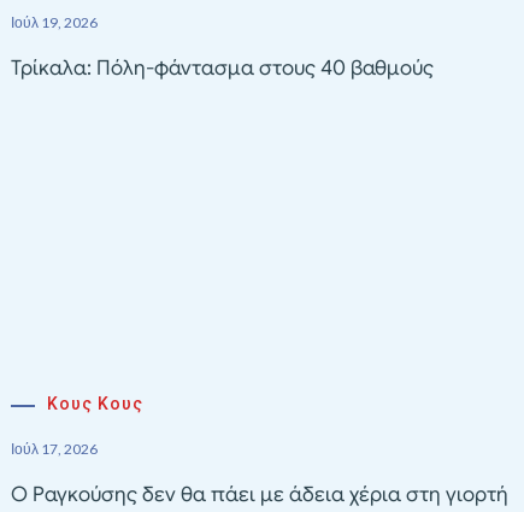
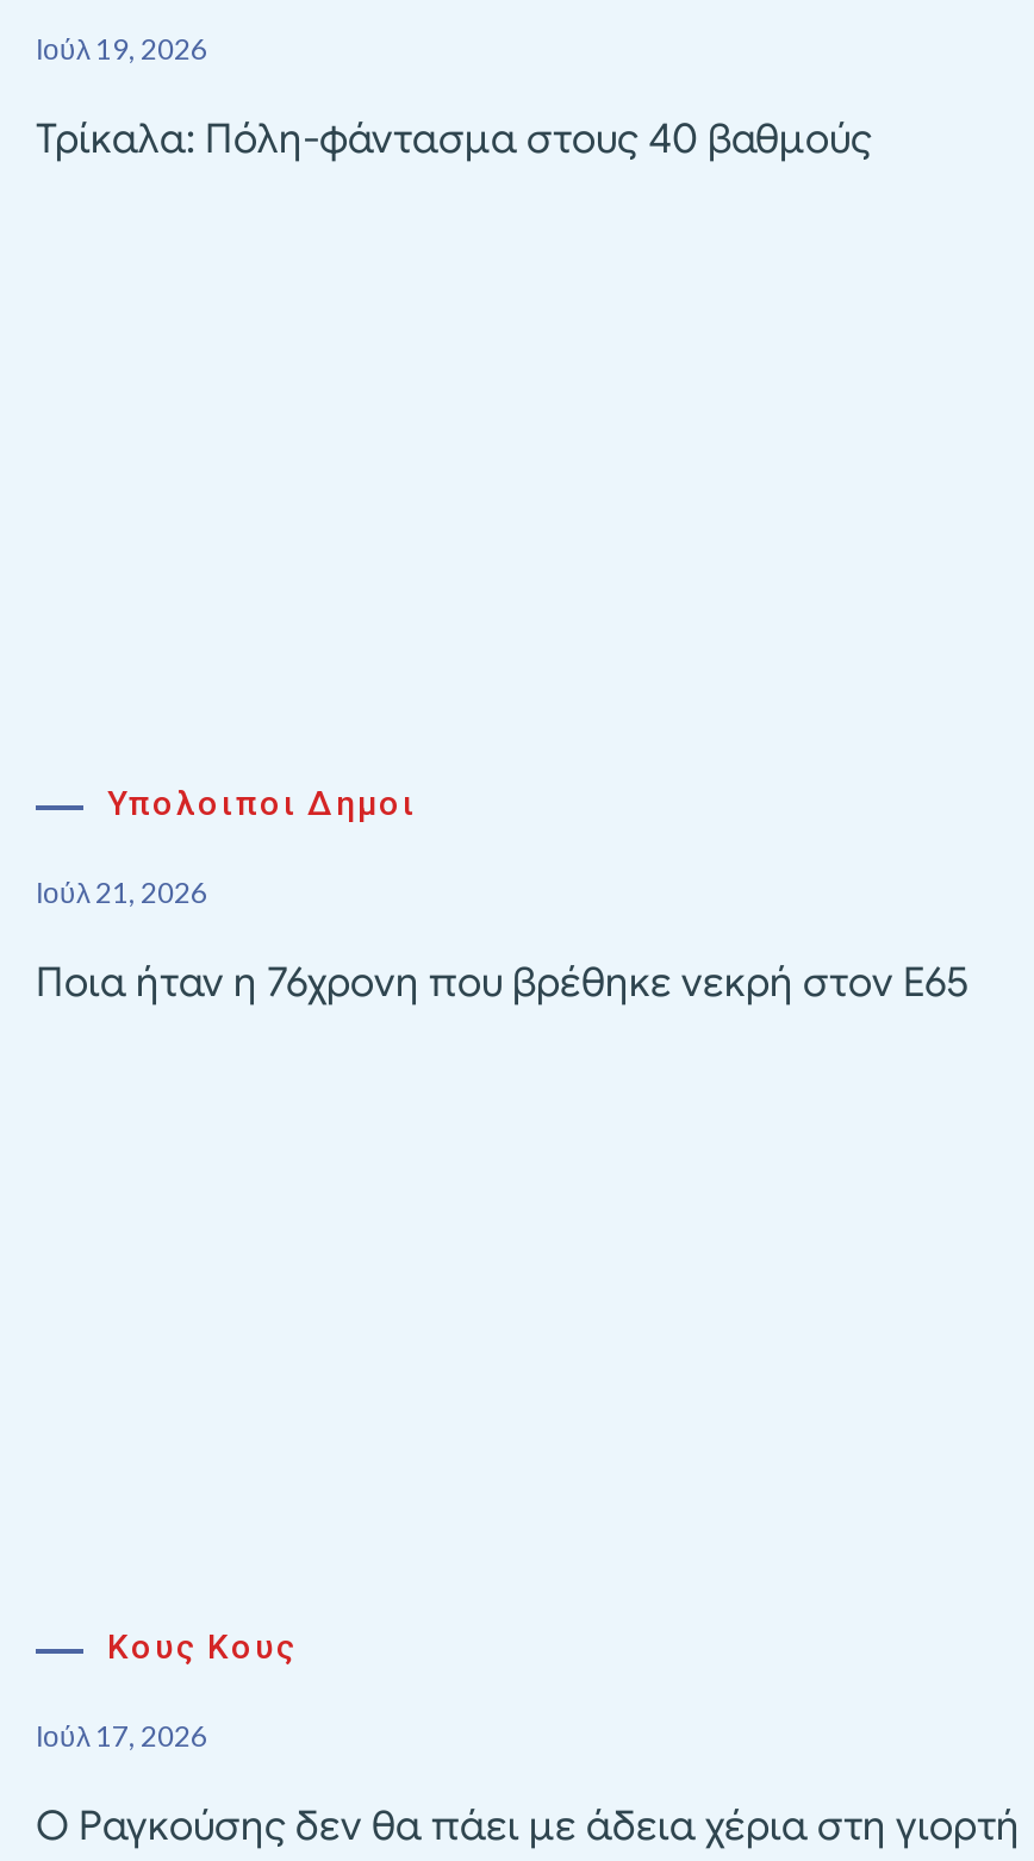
+ Υπολοιποι Δημοι
+ Ιούλ 21, 2026
+ Ποια ήταν η 76χρονη που βρέθηκε νεκρή στον Ε65
